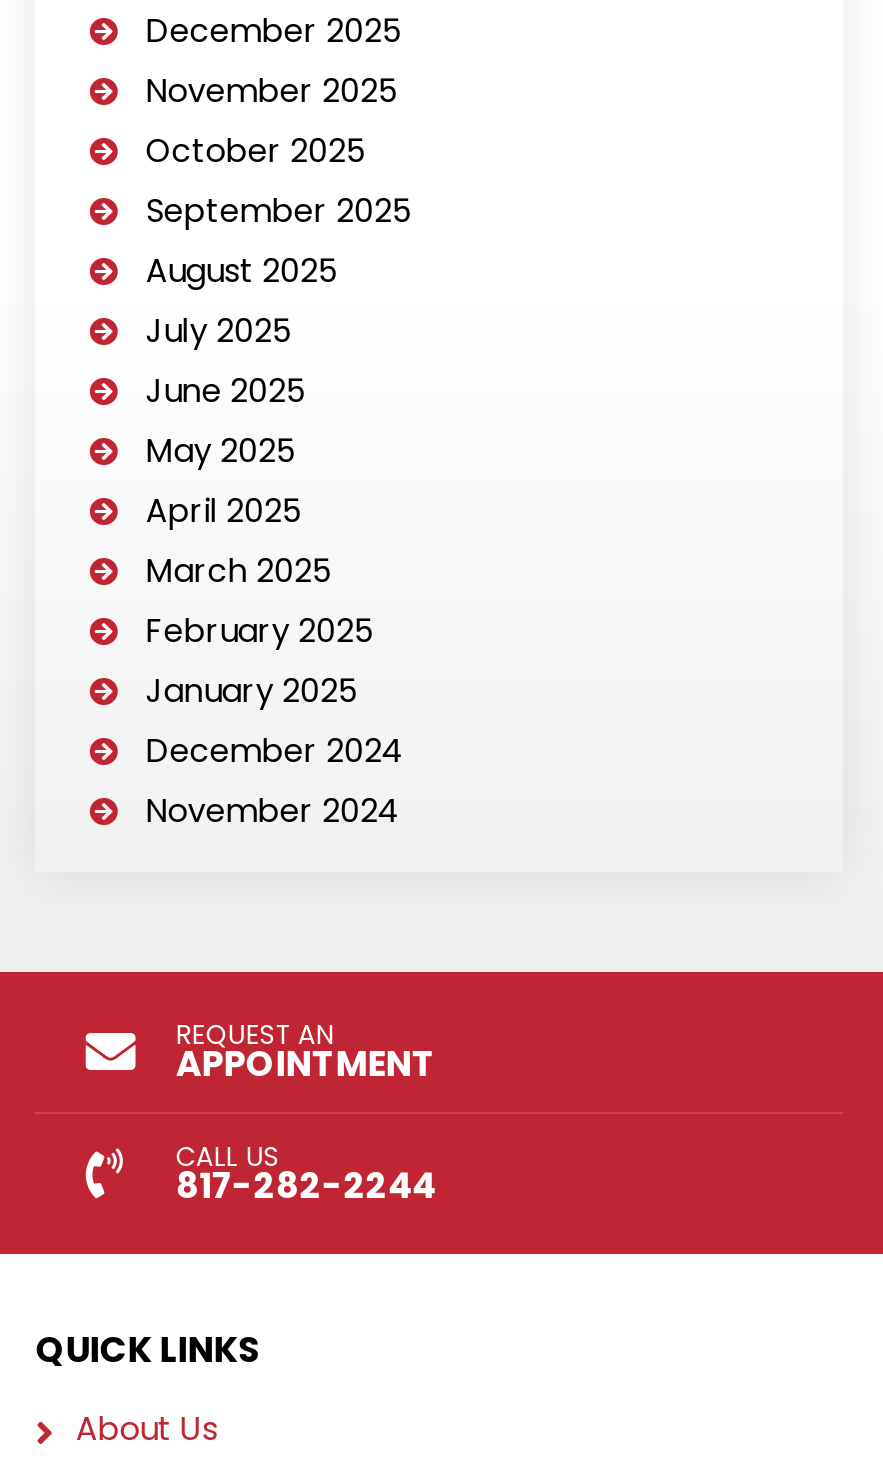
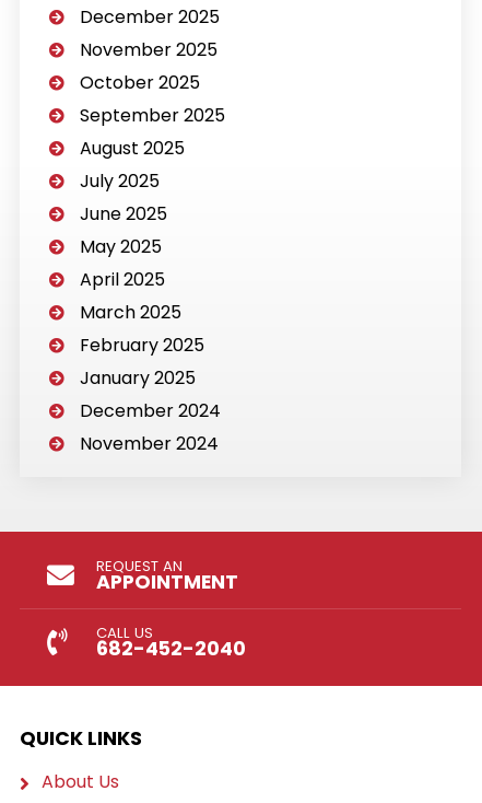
- 817-282-2244
+ 682-452-2040
